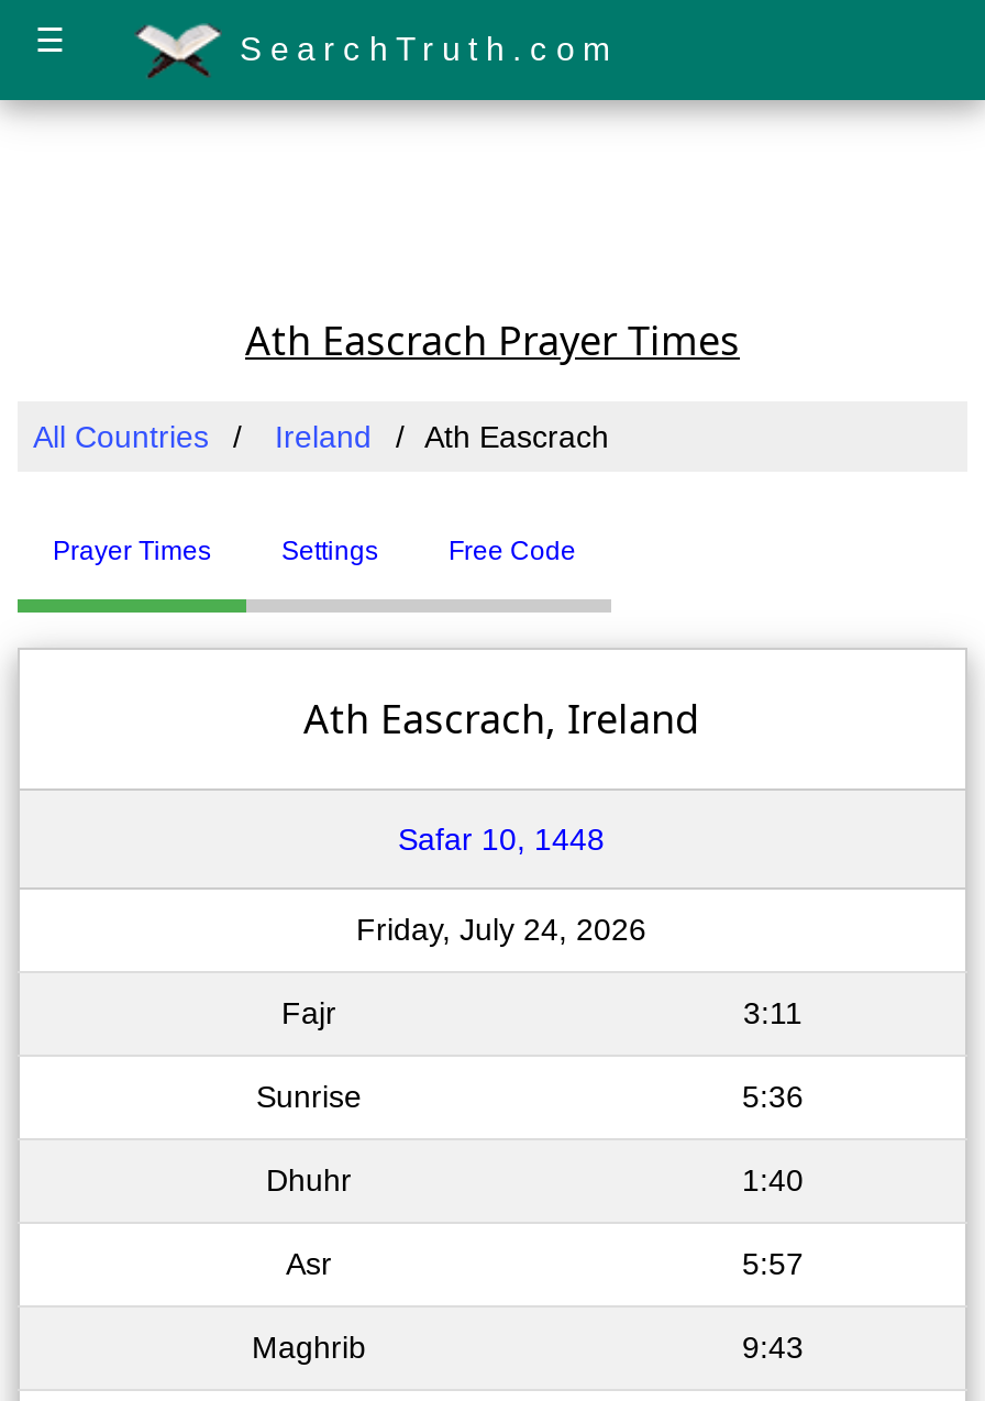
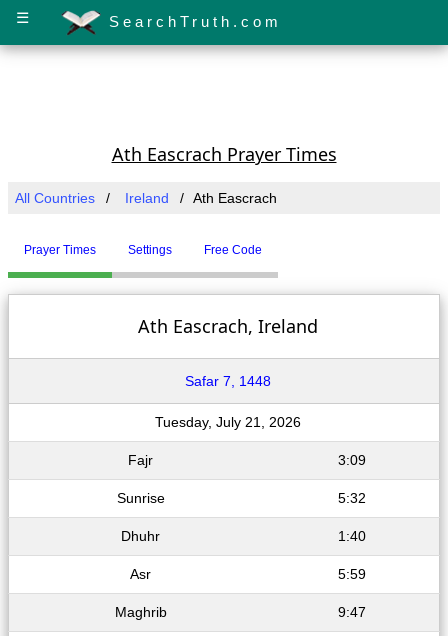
- Safar 10, 1448
+ Safar 7, 1448

- Friday, July 24, 2026
+ Tuesday, July 21, 2026

- 3:11
+ 3:09

- 5:36
+ 5:32

- 5:57
+ 5:59

- 9:43
+ 9:47
